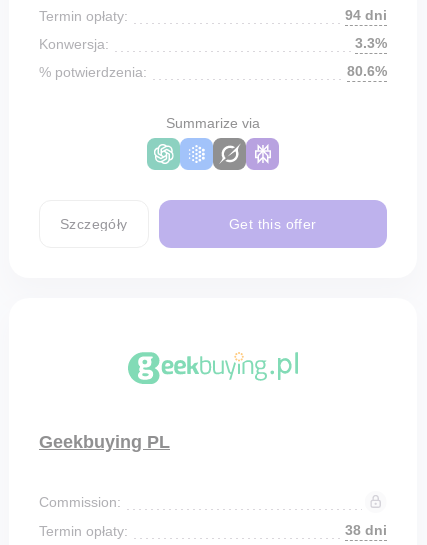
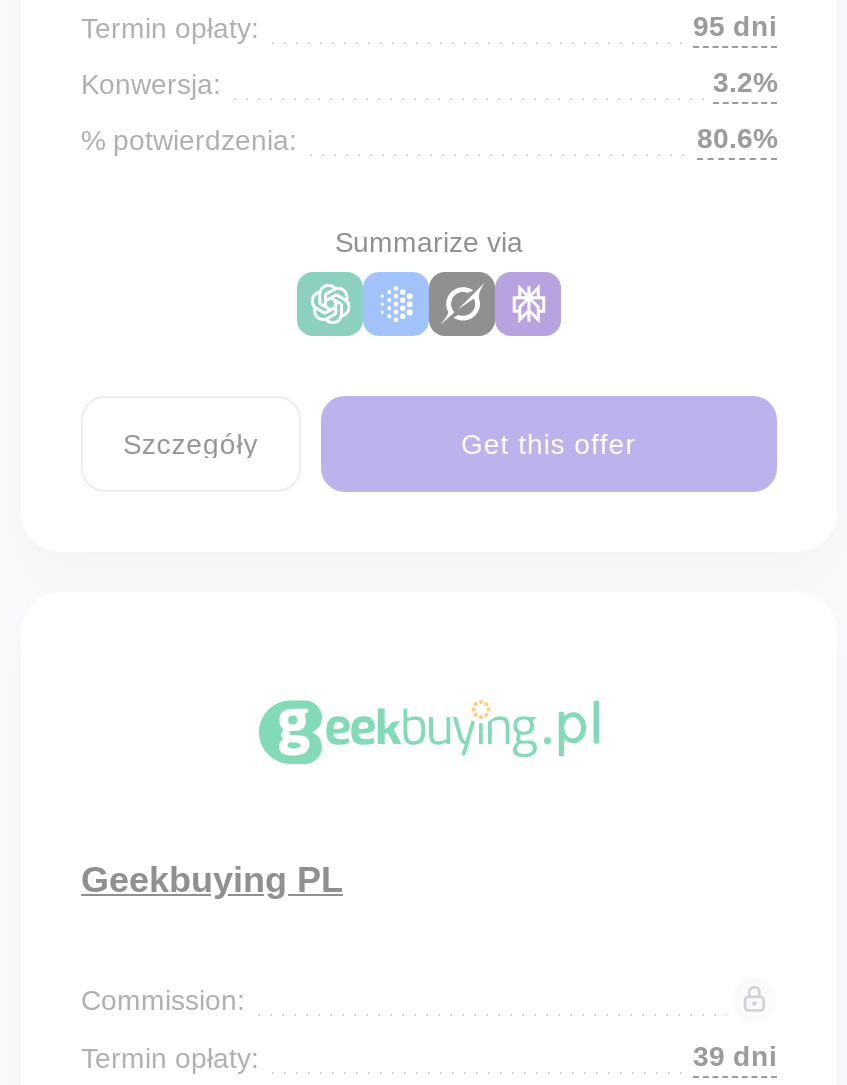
- 94 dni
+ 95 dni

- 3.3%
+ 3.2%

- 38 dni
+ 39 dni
